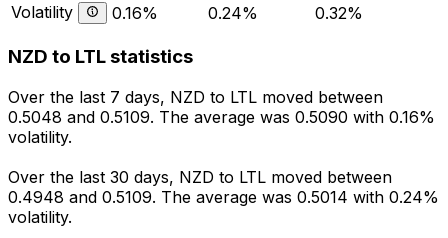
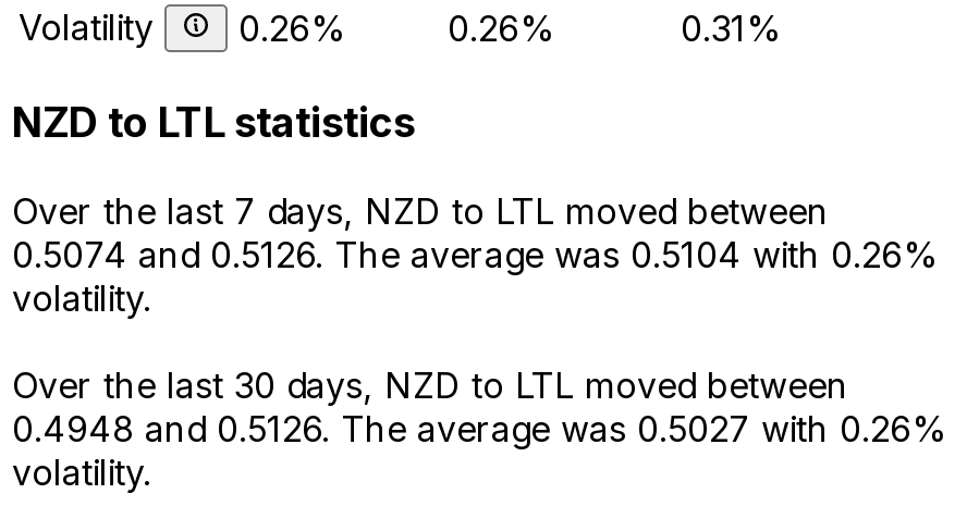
- Volatility 0.16%
+ Volatility 0.26%

- 0.24%
+ 0.26%

- 0.32%
+ 0.31%

- 0.5048 and 0.5109. The average was 0.5090 with 0.16%
+ 0.5074 and 0.5126. The average was 0.5104 with 0.26%

- 0.4948 and 0.5109. The average was 0.5014 with 0.24%
+ 0.4948 and 0.5126. The average was 0.5027 with 0.26%
